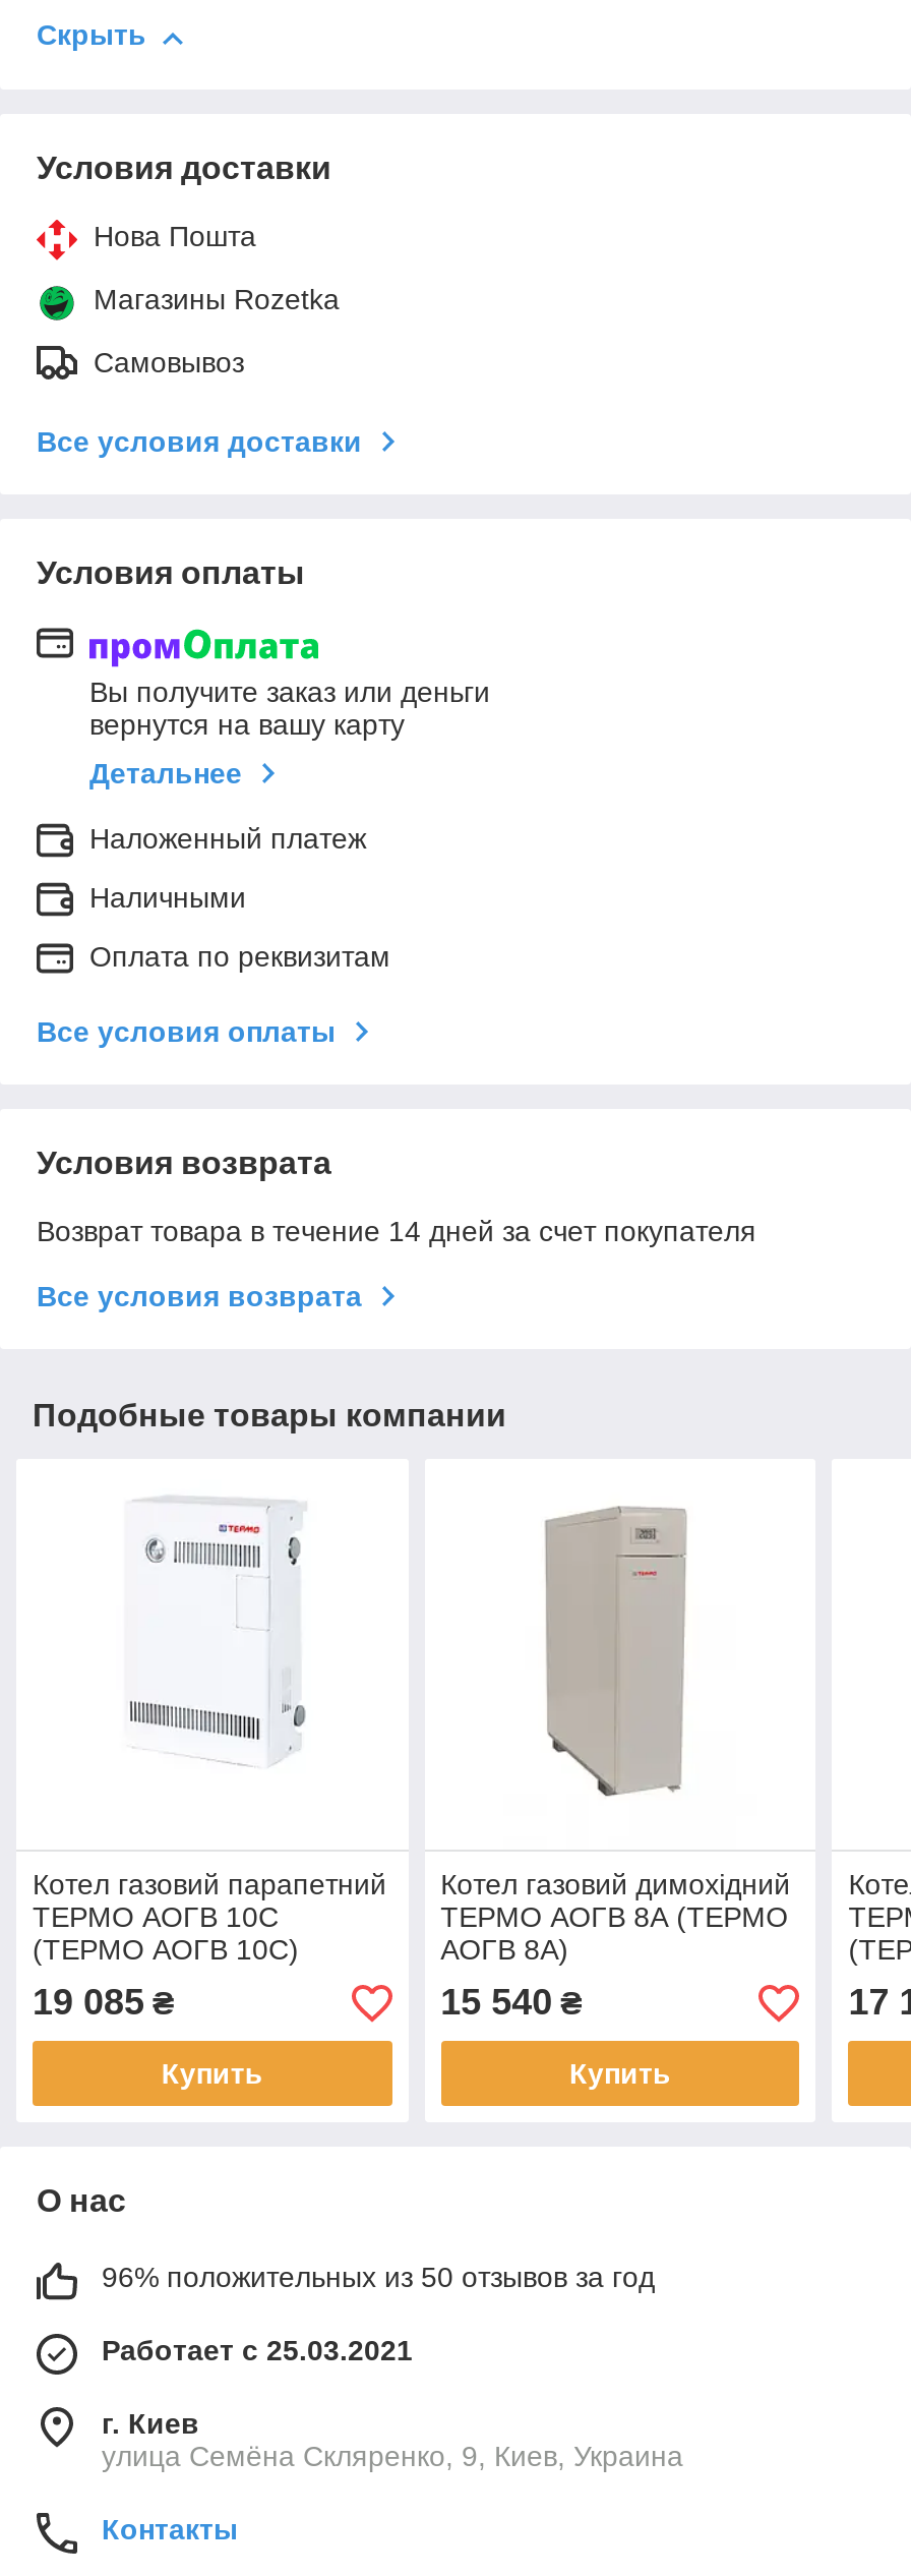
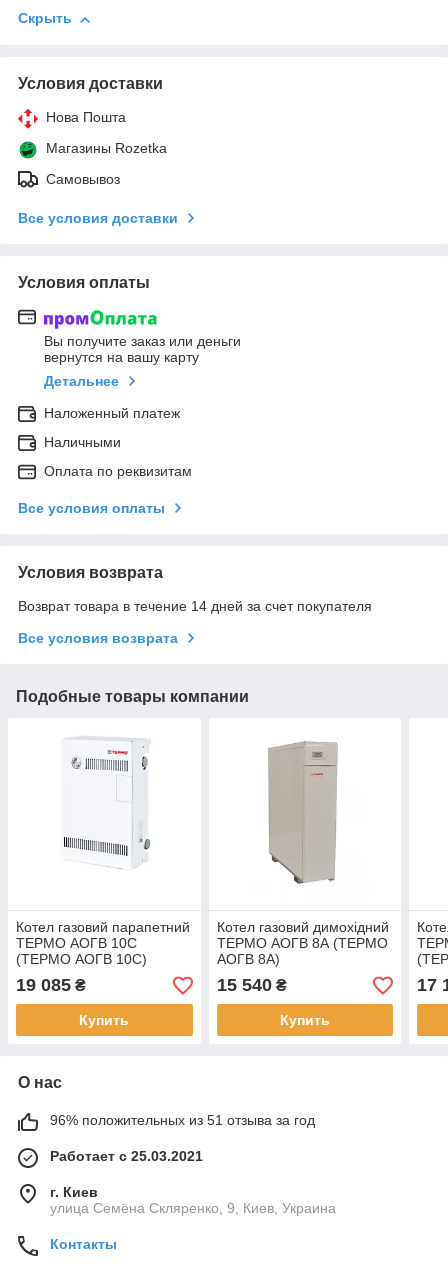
- 96% положительных из 50 отзывов за год
+ 96% положительных из 51 отзыва за год
